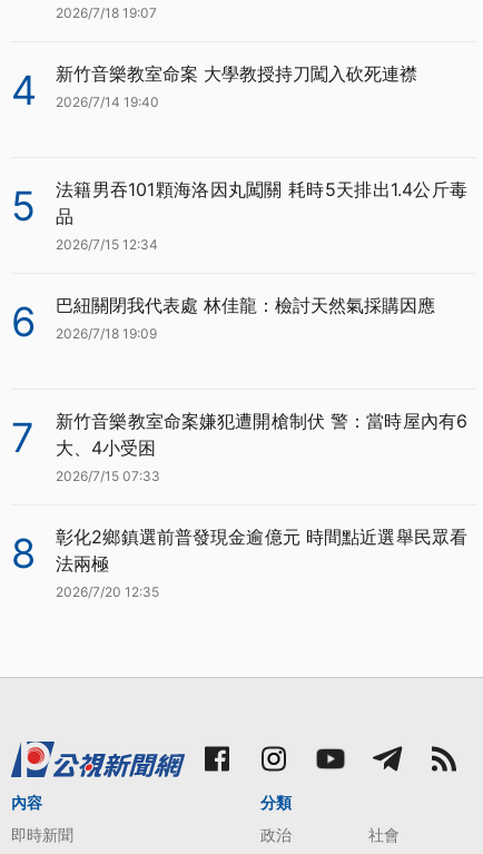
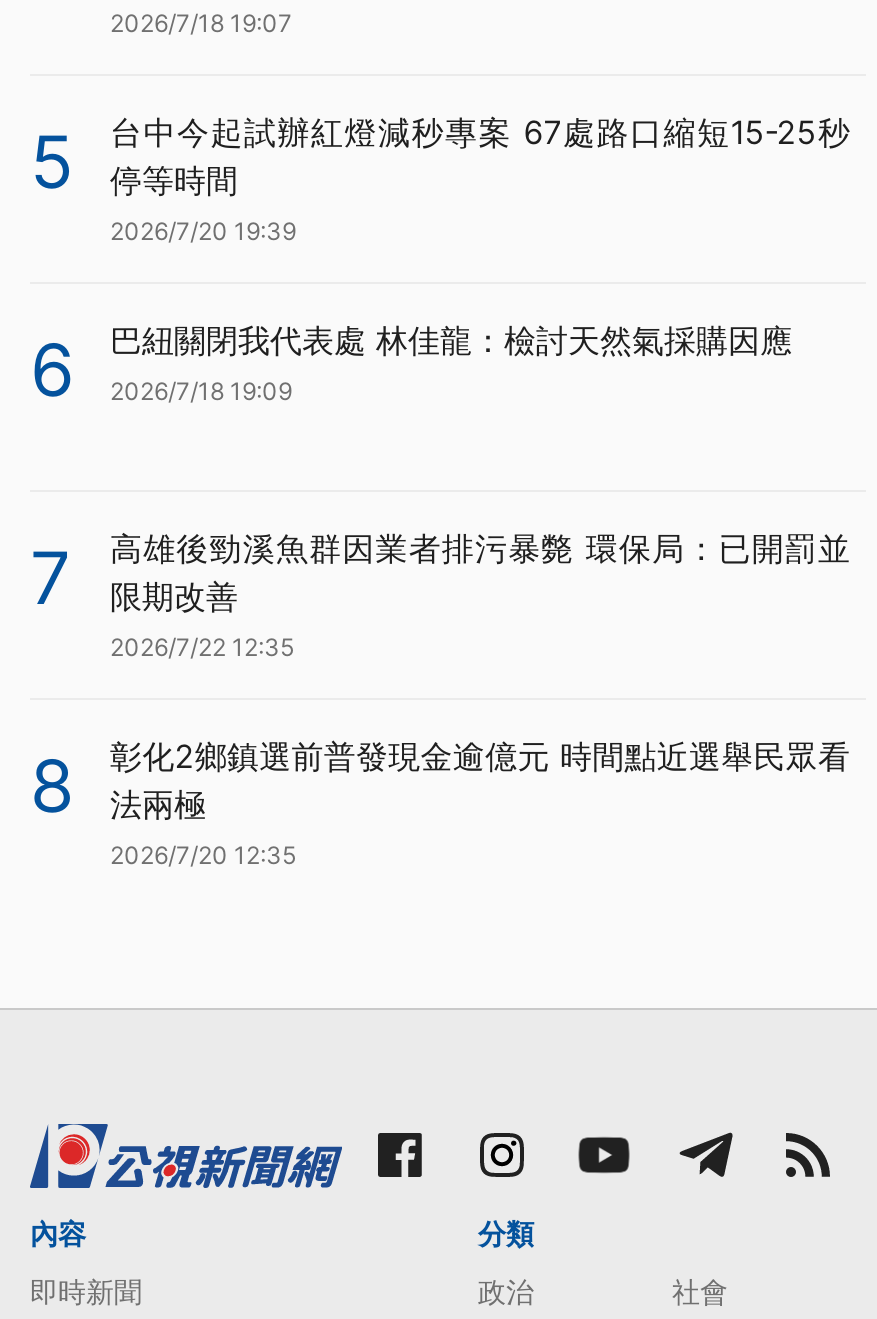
- 4
- 新竹音樂教室命案 大學教授持刀闖入砍死連襟
- 2026/7/14 19:40

- 法籍男吞101顆海洛因丸闖關 耗時5天排出1.4公斤毒
- 品
- 2026/7/15 12:34
+ 台中今起試辦紅燈減秒專案 67處路口縮短15-25秒
+ 停等時間
+ 2026/7/20 19:39

- 新竹音樂教室命案嫌犯遭開槍制伏 警：當時屋內有6
- 大、4小受困
- 2026/7/15 07:33
+ 高雄後勁溪魚群因業者排污暴斃 環保局：已開罰並
+ 限期改善
+ 2026/7/22 12:35
